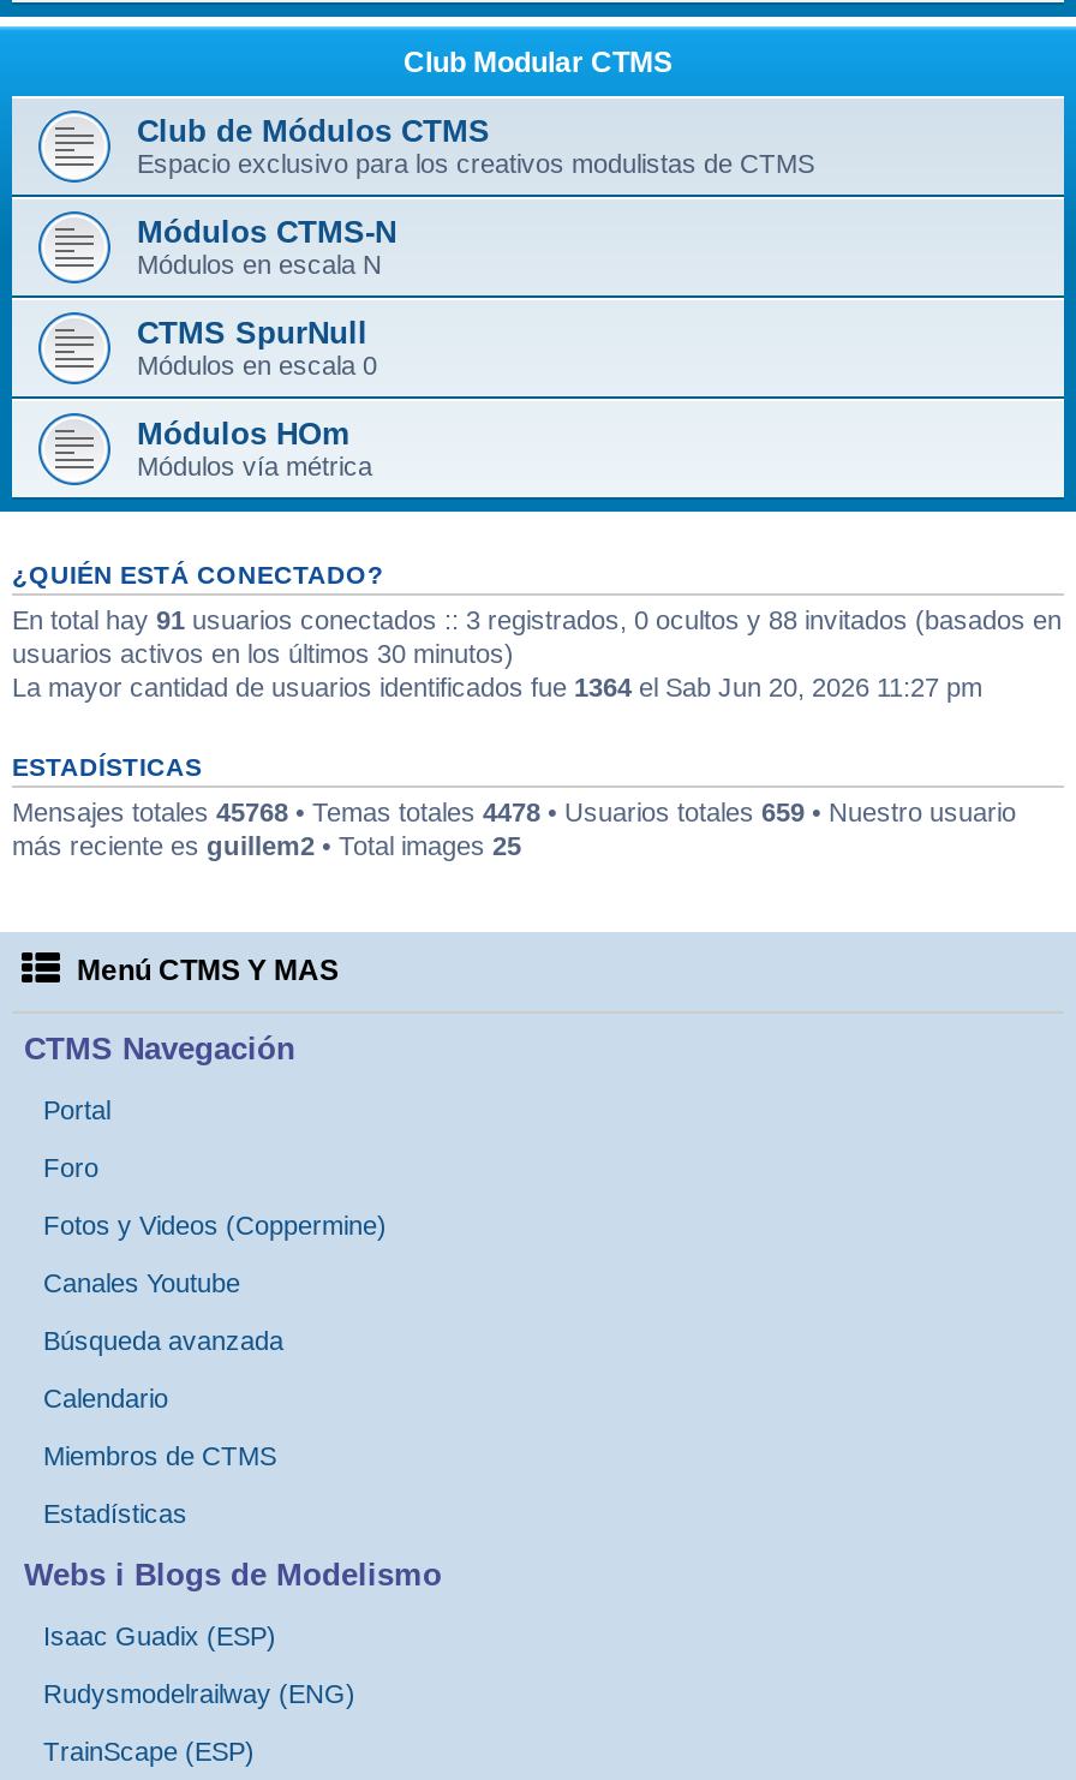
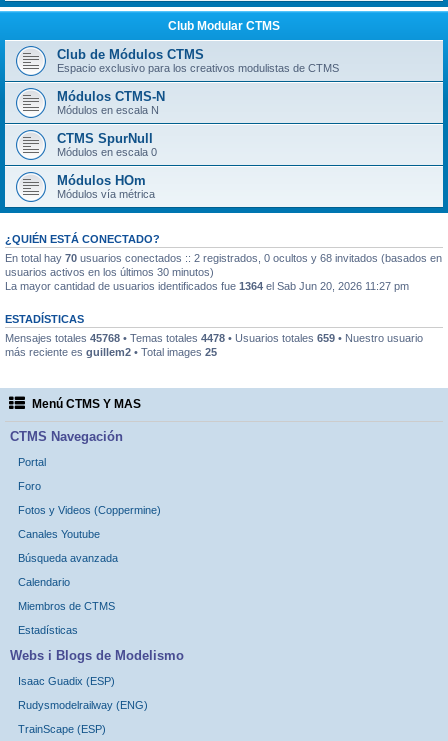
- En total hay 91 usuarios conectados :: 3 registrados, 0 ocultos y 88 invitados (basados en
+ En total hay 70 usuarios conectados :: 2 registrados, 0 ocultos y 68 invitados (basados en
